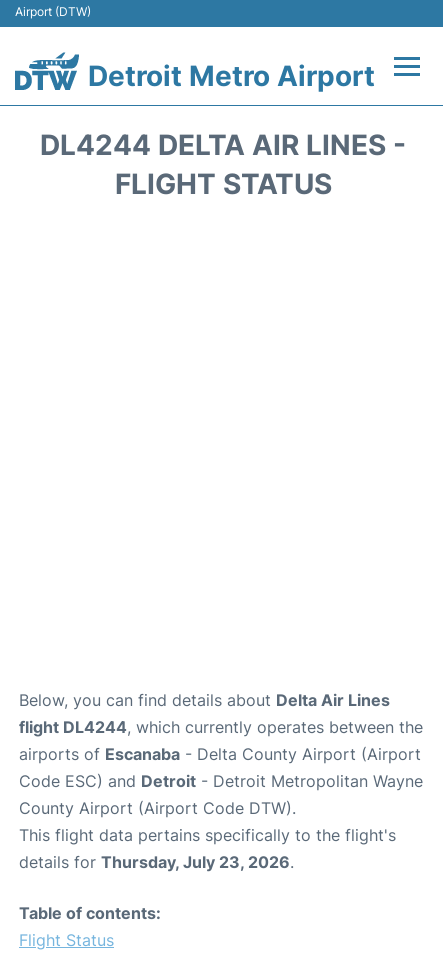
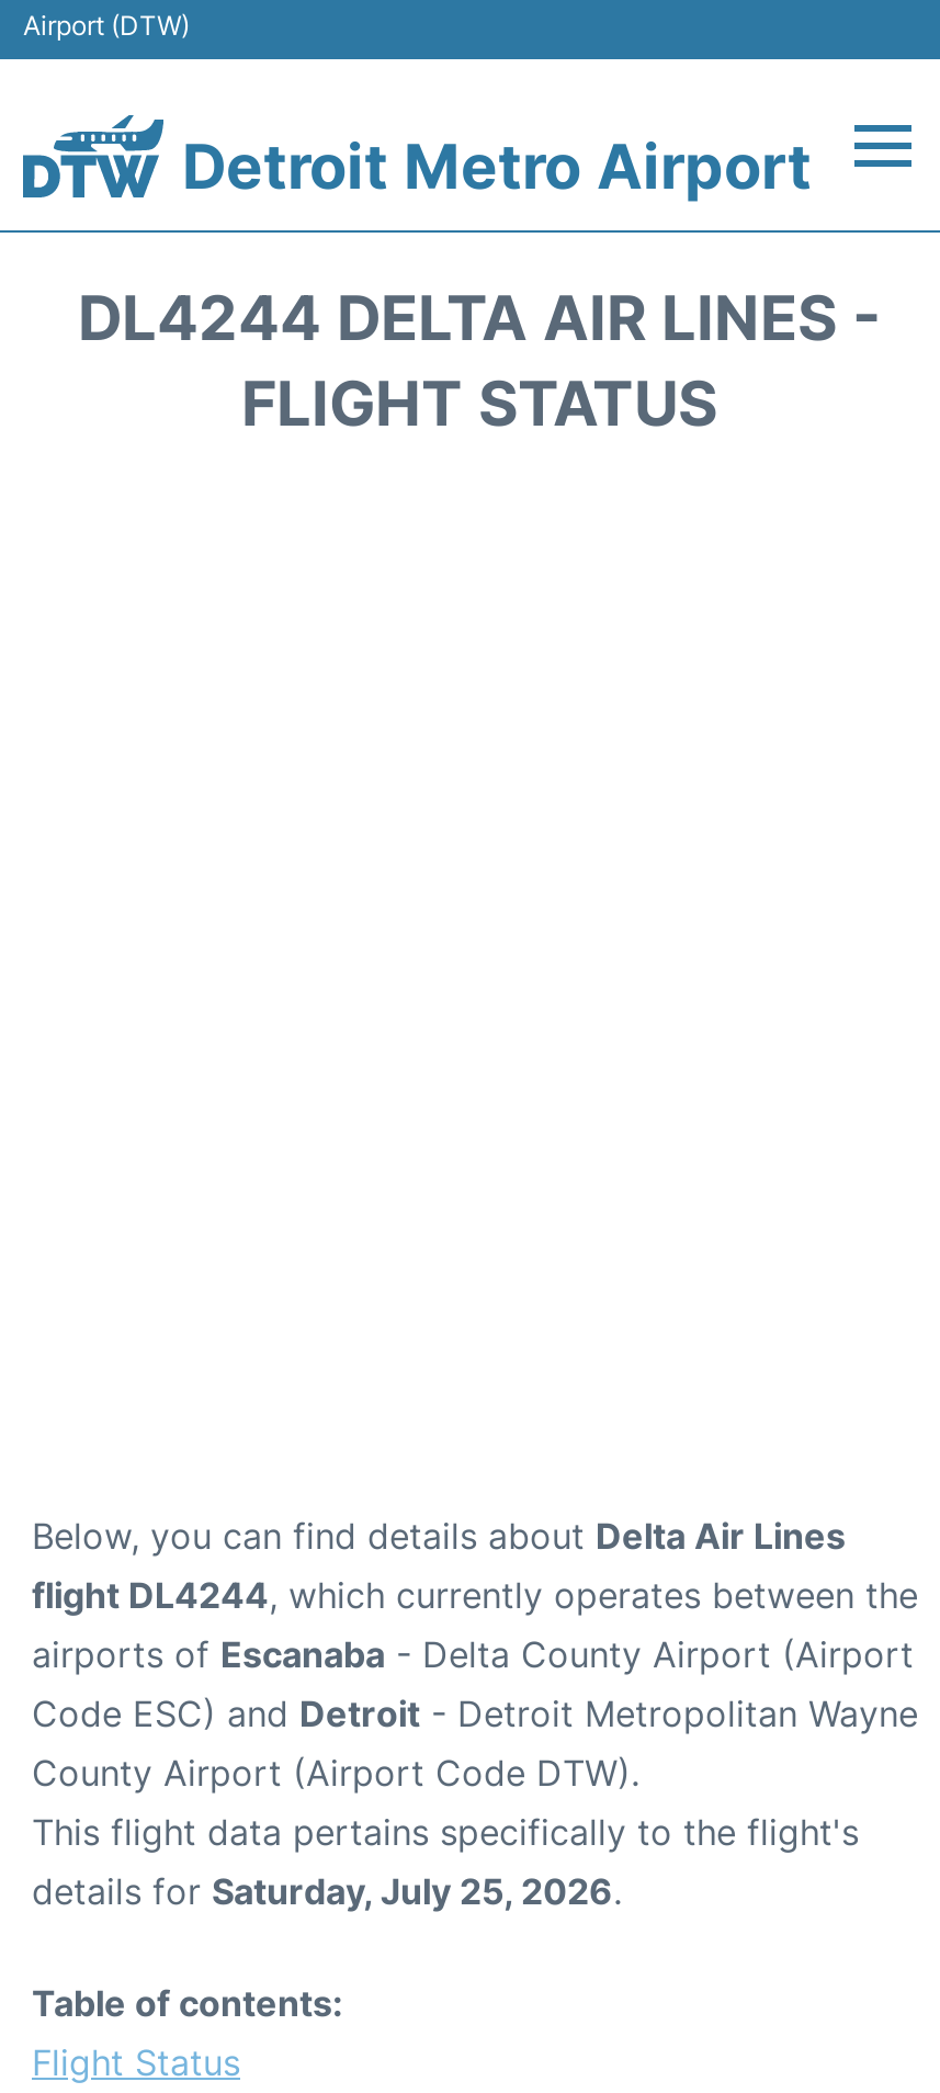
- details for Thursday, July 23, 2026.
+ details for Saturday, July 25, 2026.
